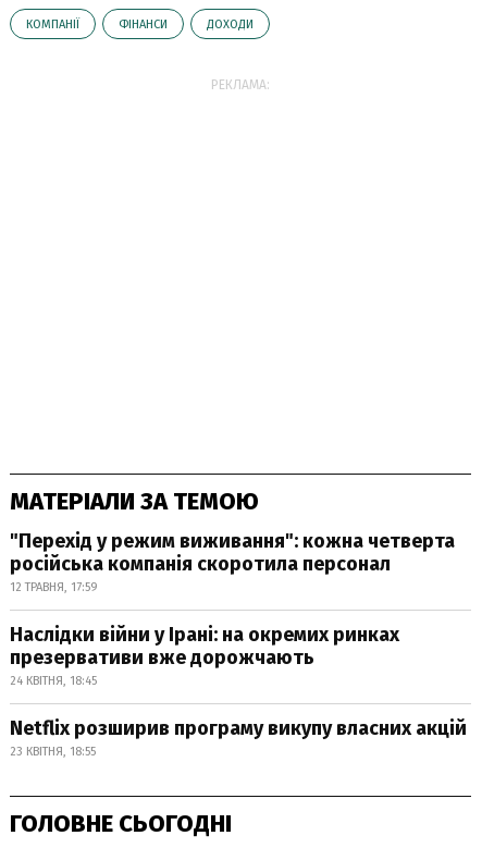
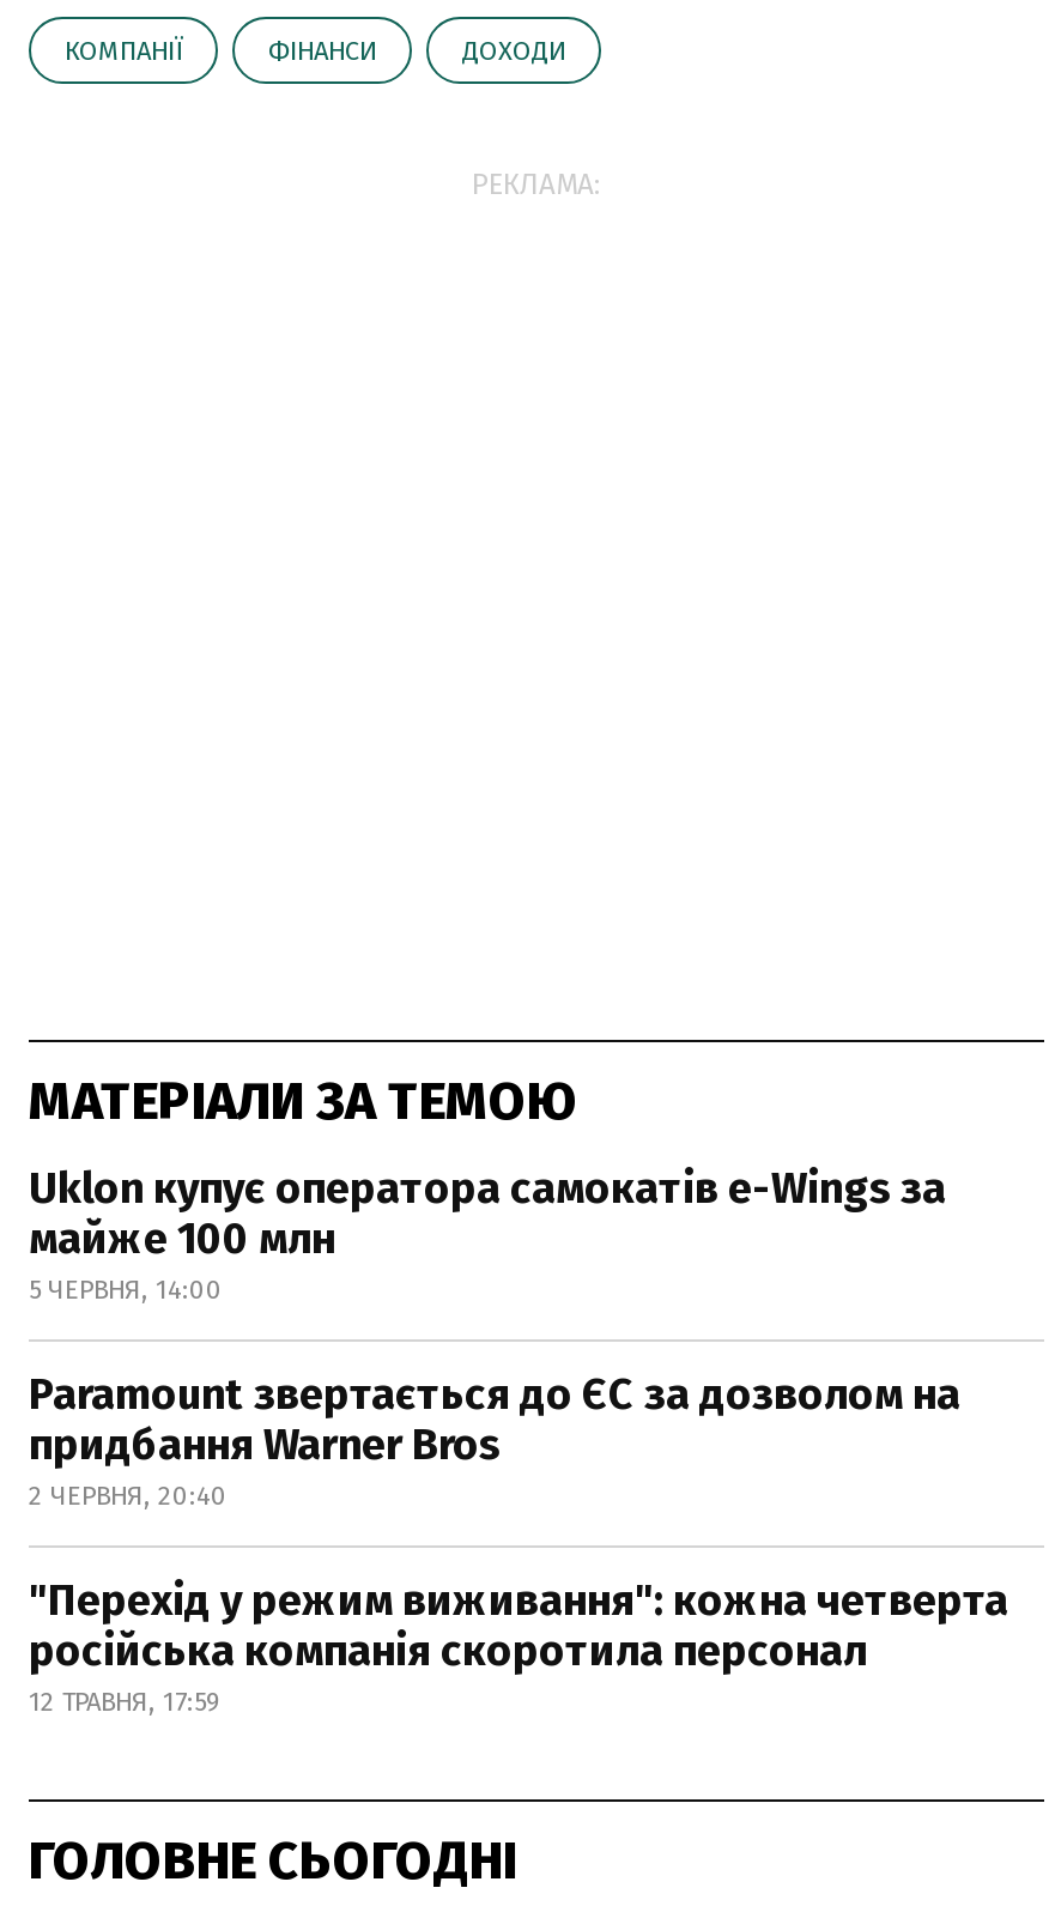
+ Uklon купує оператора самокатів e-Wings за
+ майже 100 млн
+ 5 ЧЕРВНЯ, 14:00
+ Paramount звертається до ЄС за дозволом на
+ придбання Warner Bros
+ 2 ЧЕРВНЯ, 20:40

moved down: "Перехід у режим виживання": кожна четверта | російська компанія скоротила персонал | 12 ТРАВНЯ, 17:59

- Наслідки війни у Ірані: на окремих ринках
- презервативи вже дорожчають
- 24 КВІТНЯ, 18:45
- Netflix розширив програму викупу власних акцій
- 23 КВІТНЯ, 18:55
